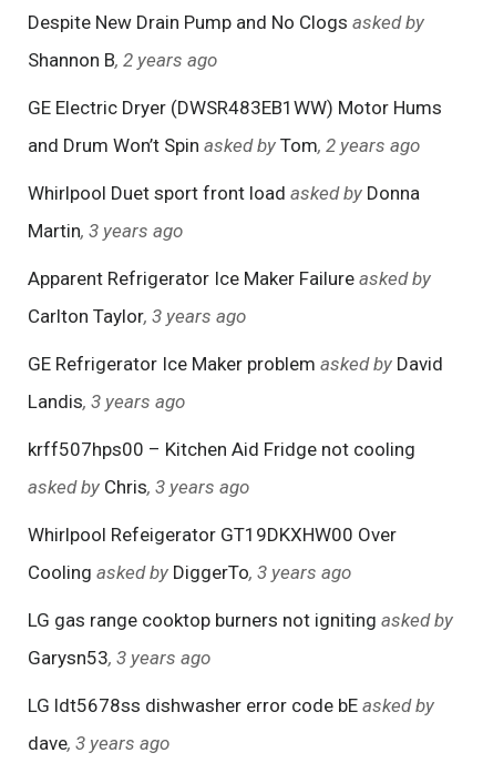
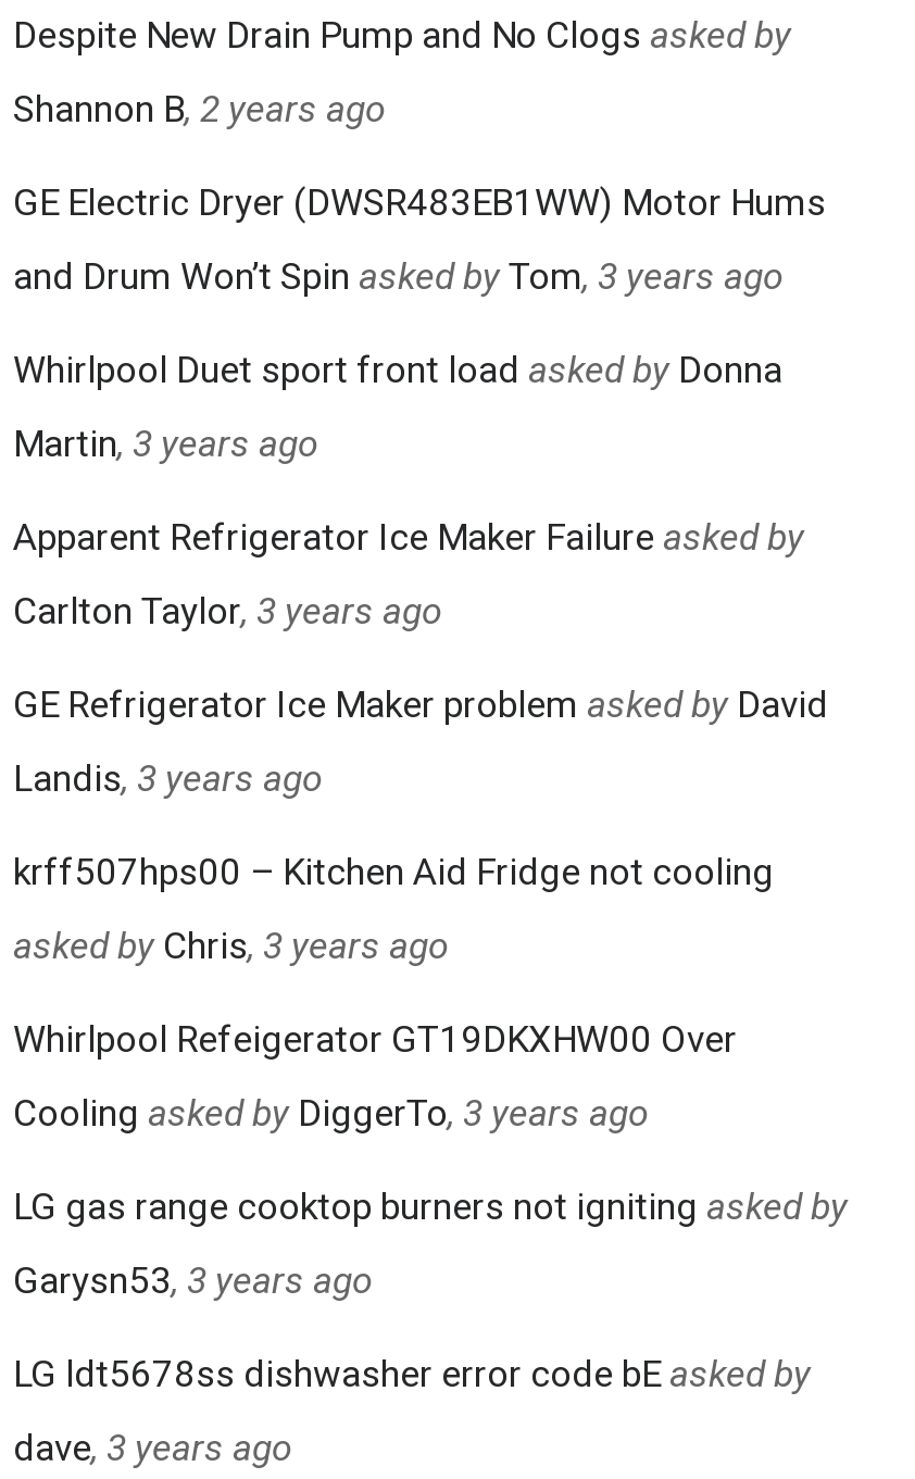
- and Drum Won’t Spin asked by Tom, 2 years ago
+ and Drum Won’t Spin asked by Tom, 3 years ago
